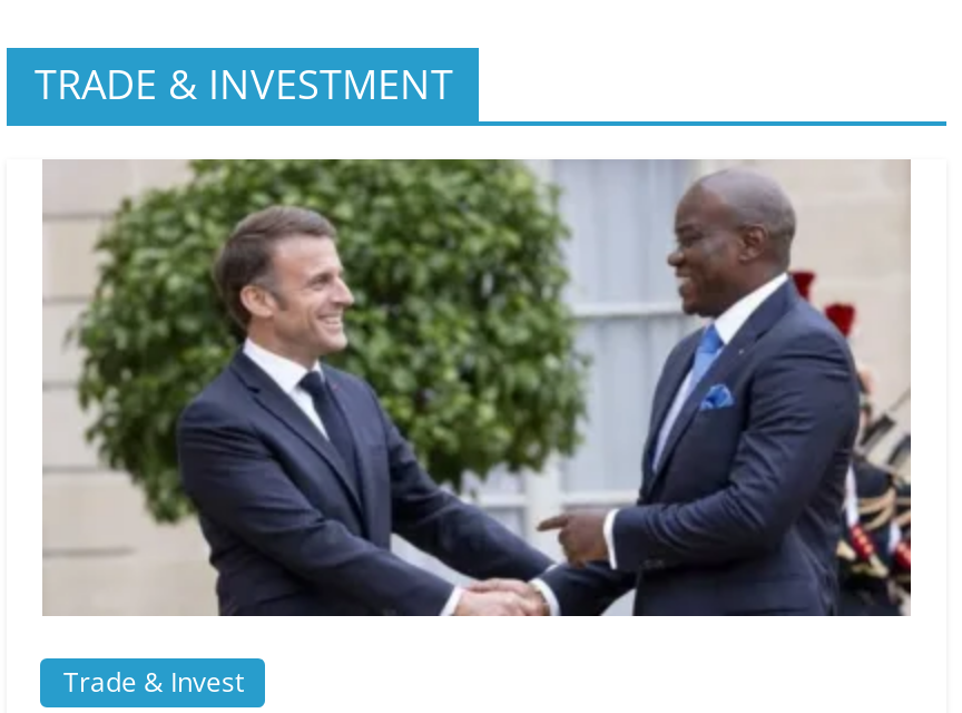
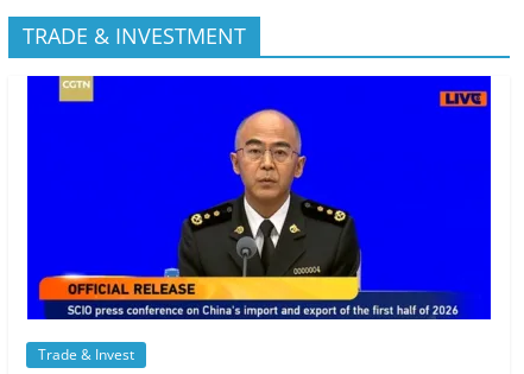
- [image]
+ [image]
